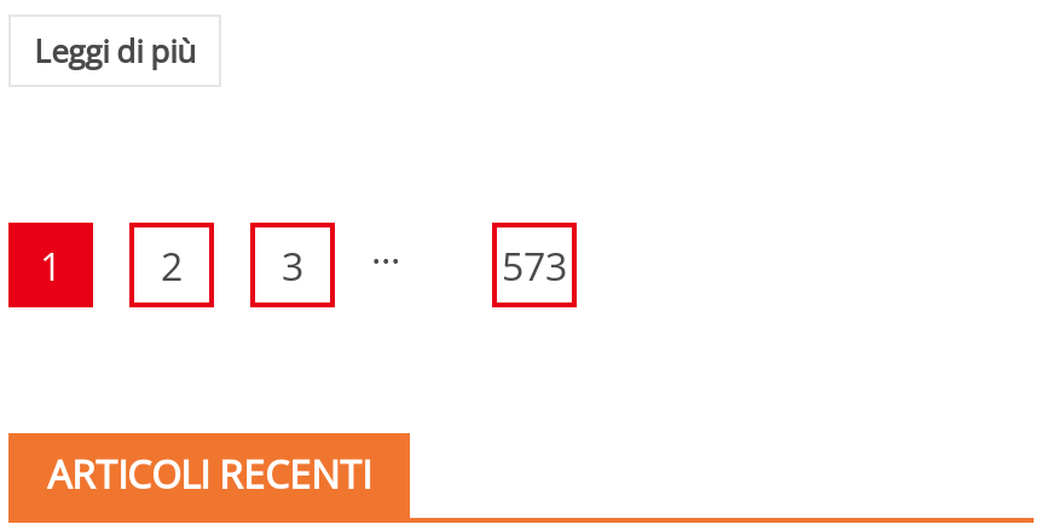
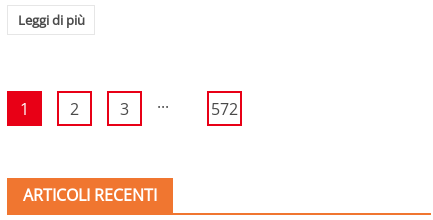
- 573
+ 572
